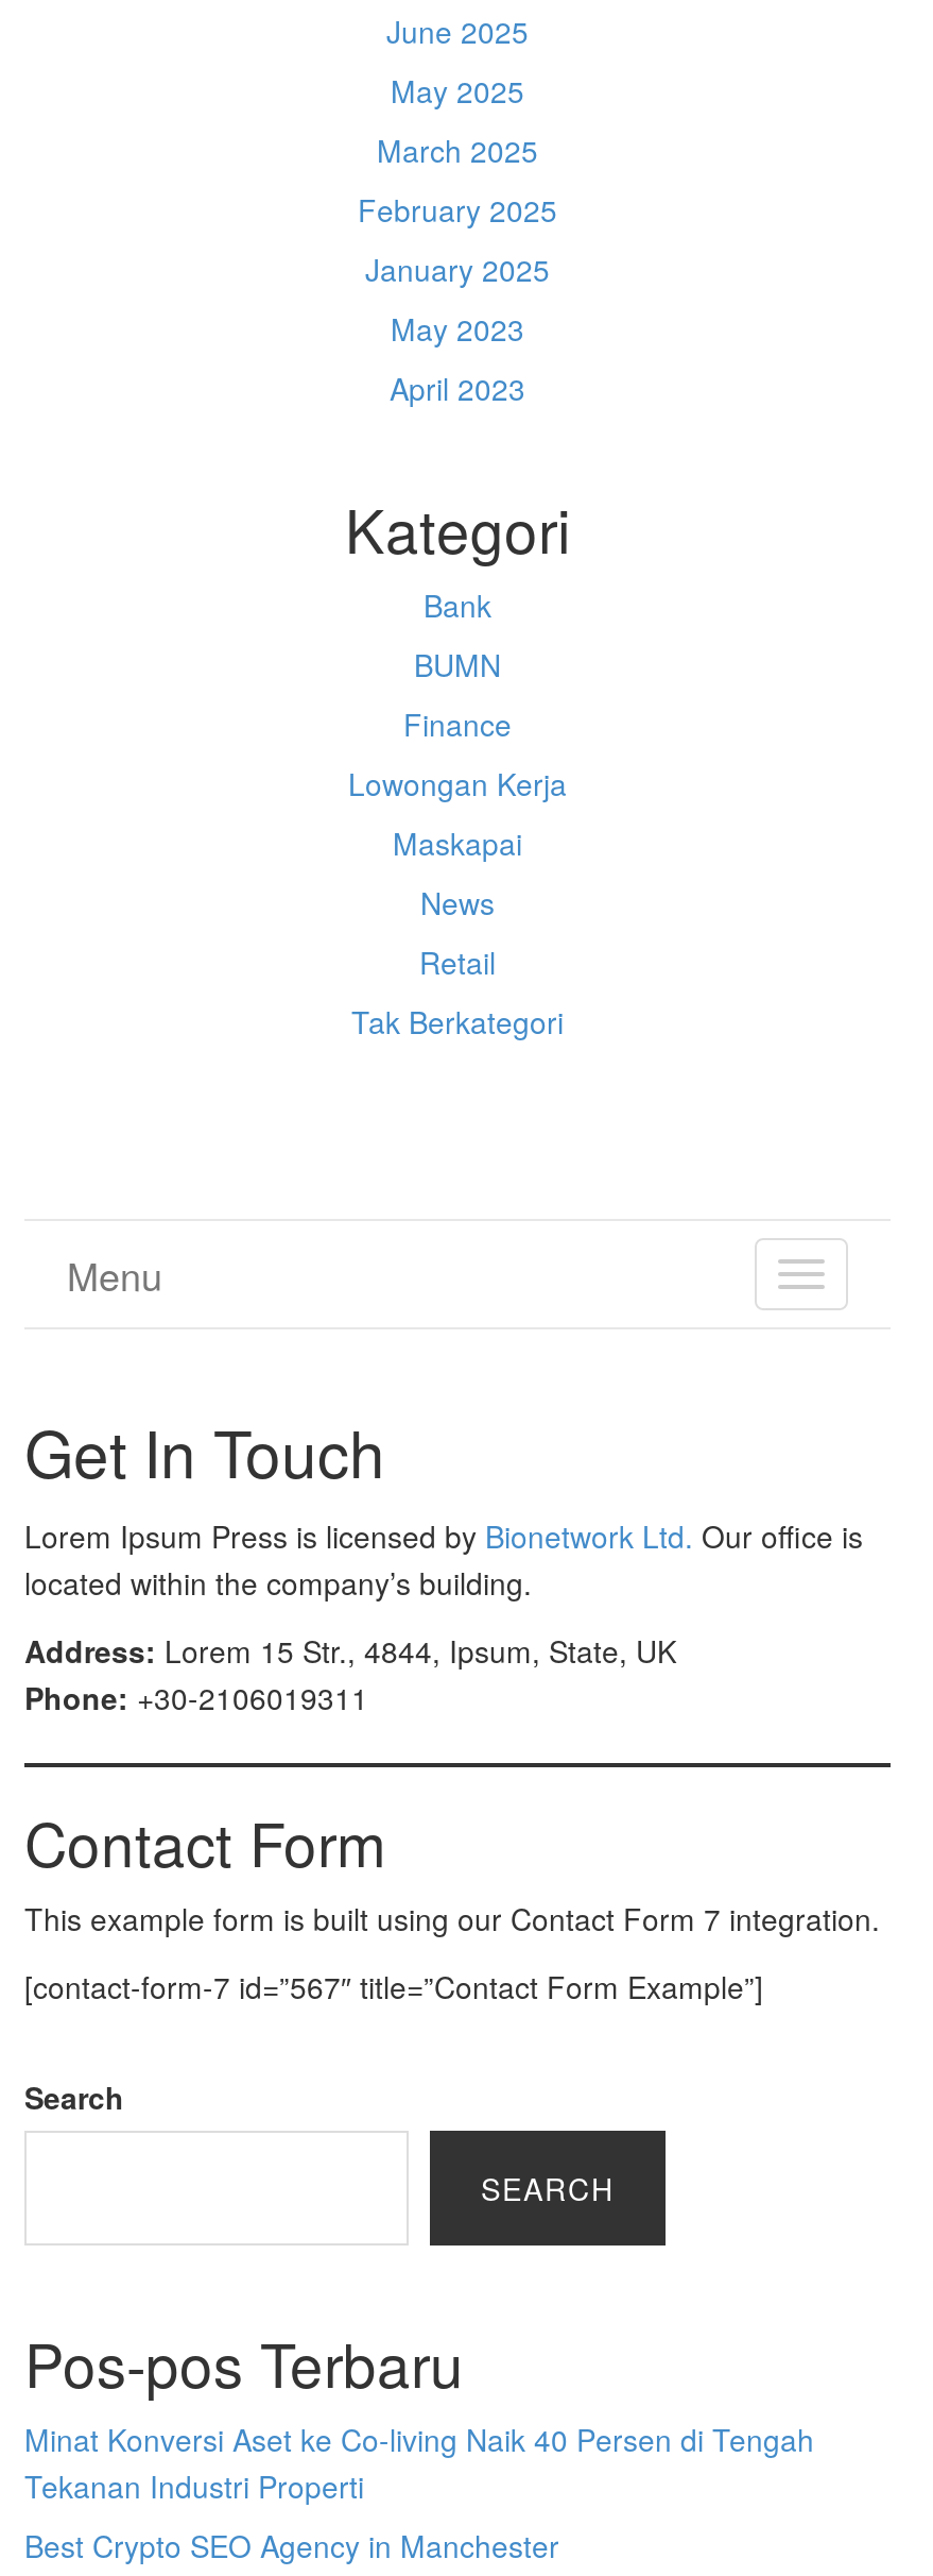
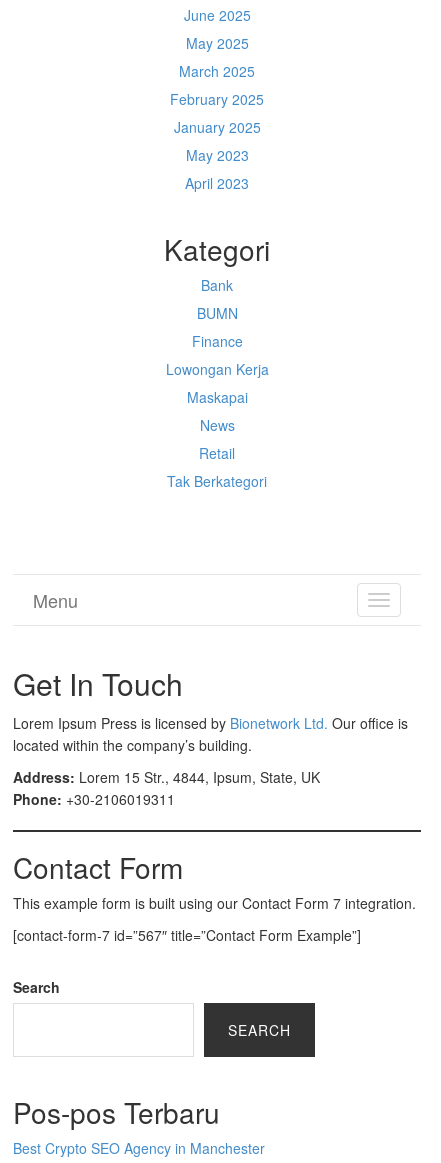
- Minat Konversi Aset ke Co-living Naik 40 Persen di Tengah
- Tekanan Industri Properti
